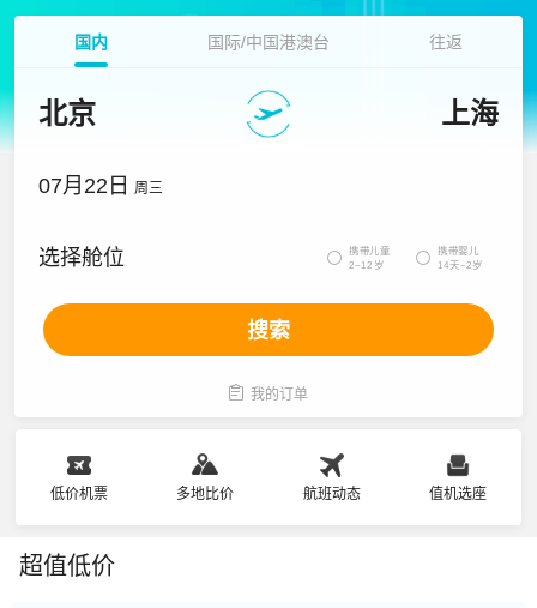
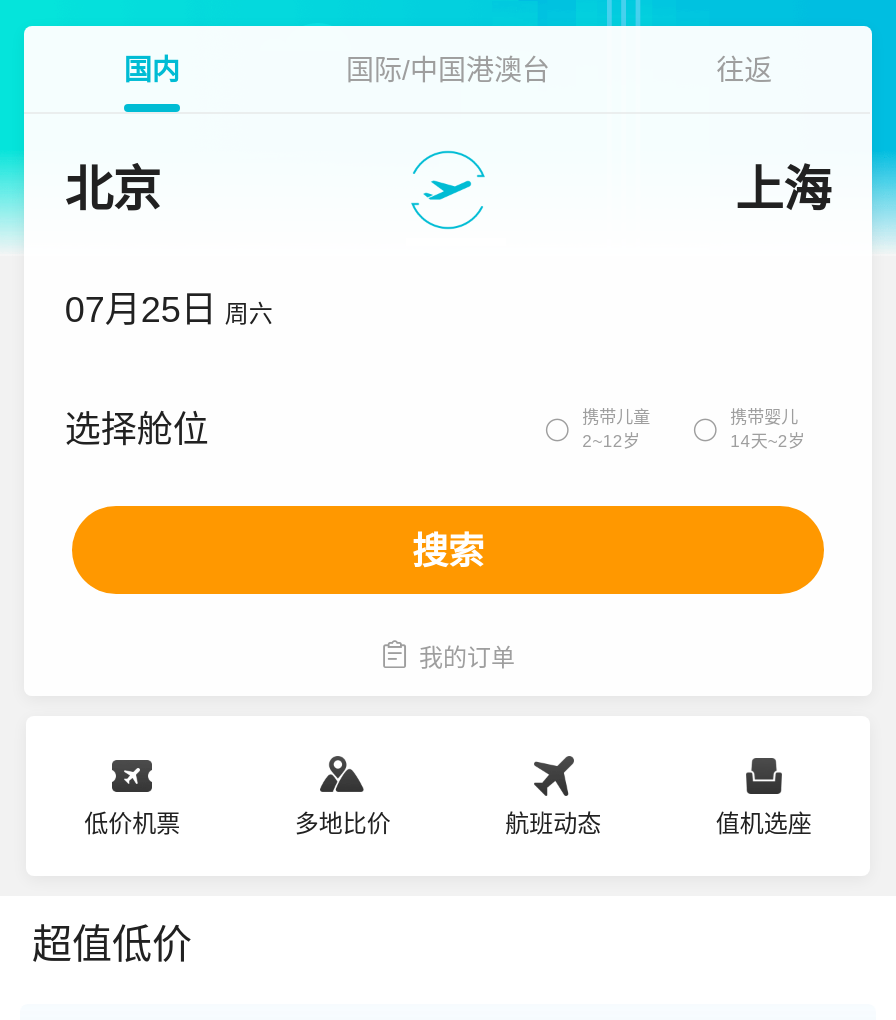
- 07月22日 周三
+ 07月25日 周六
